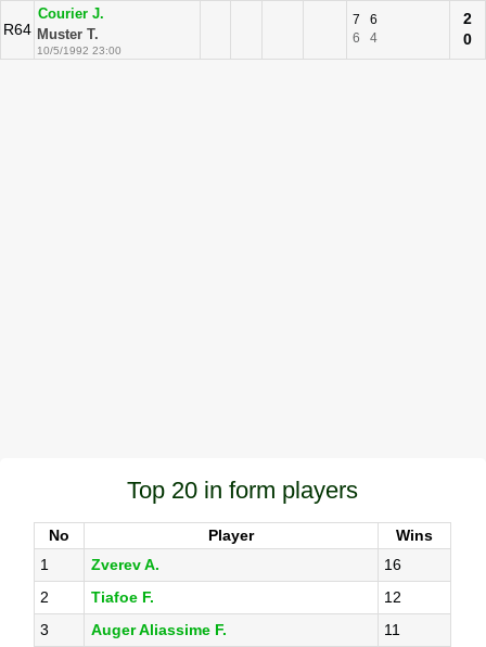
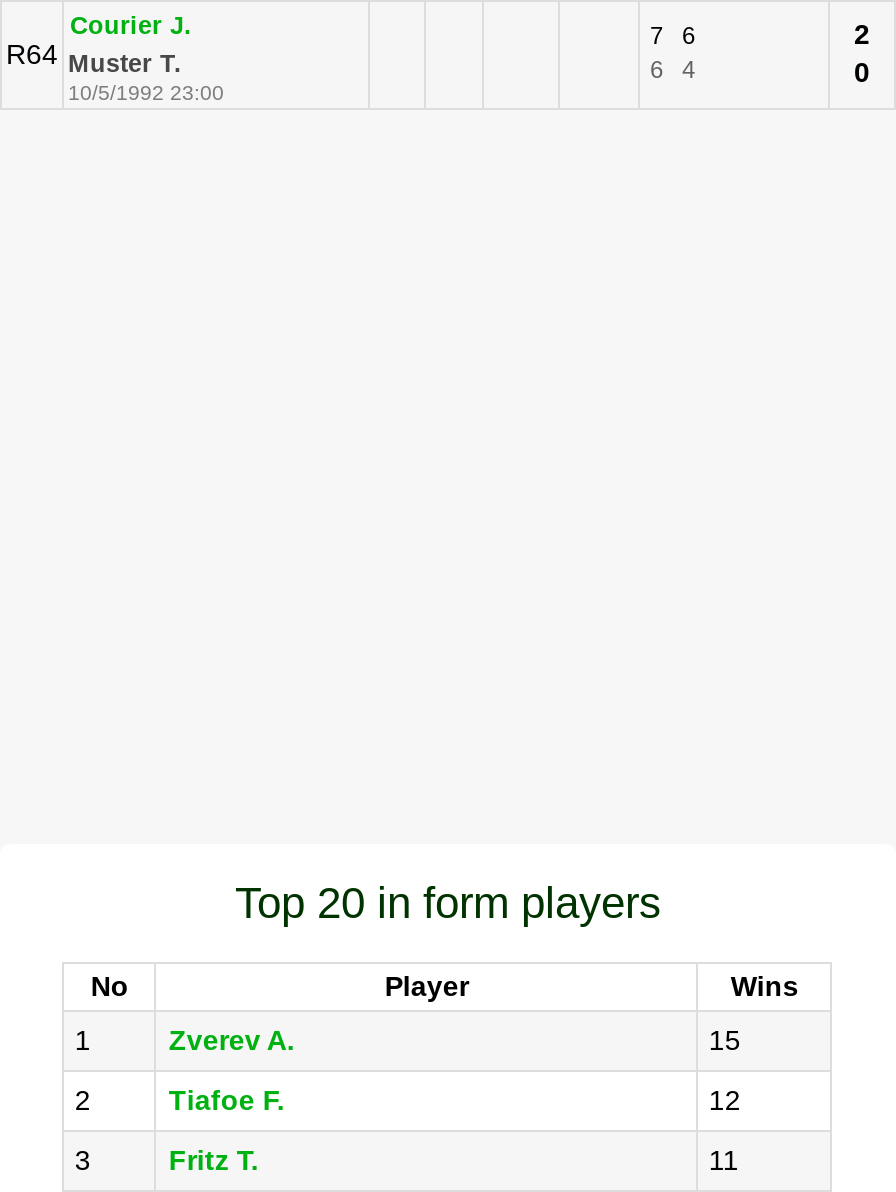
- 16
+ 15

- Auger Aliassime F.
+ Fritz T.
